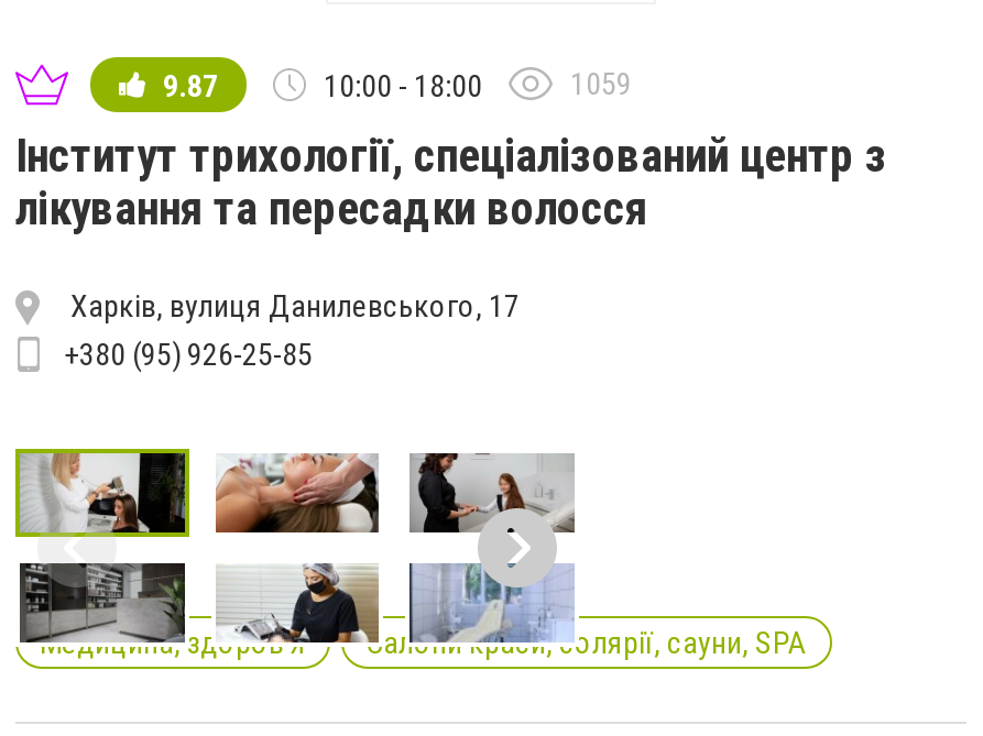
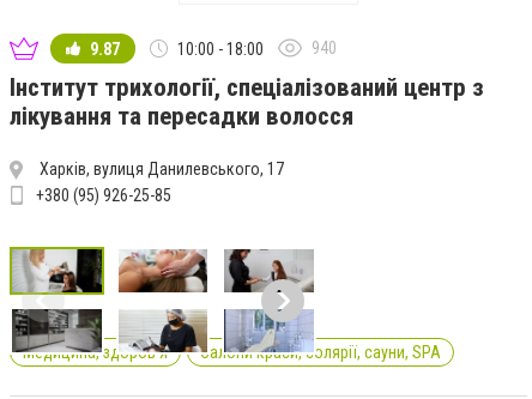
- 1059
+ 940
